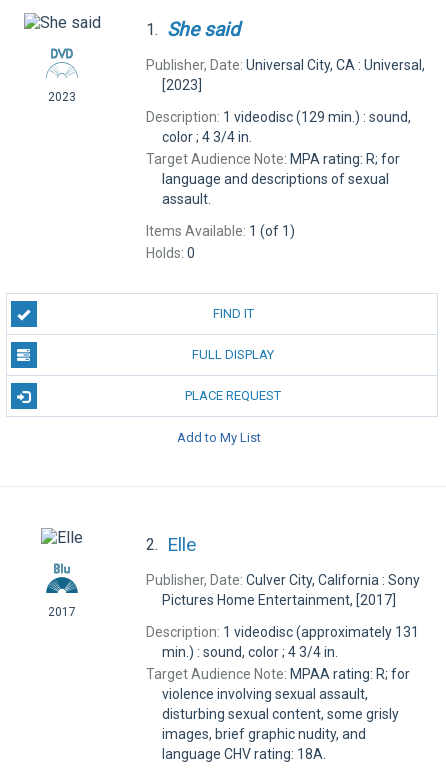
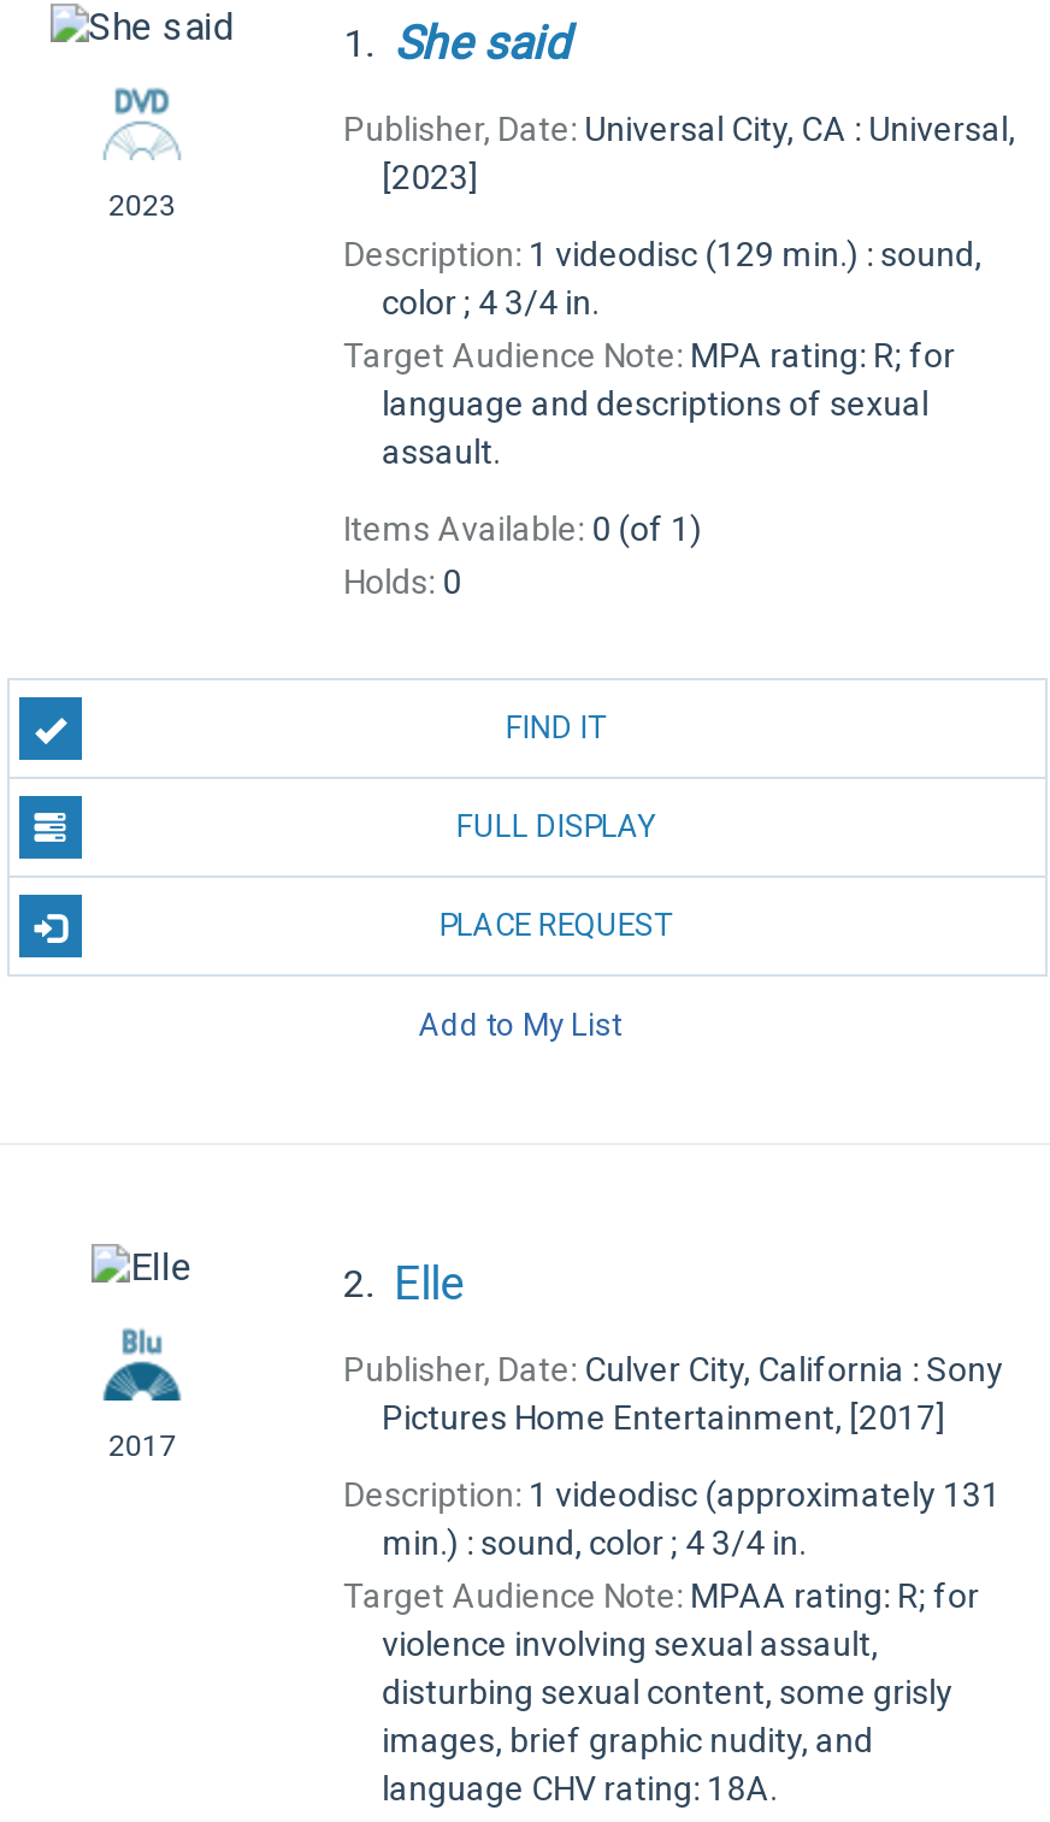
- Items Available: 1 (of 1)
+ Items Available: 0 (of 1)
